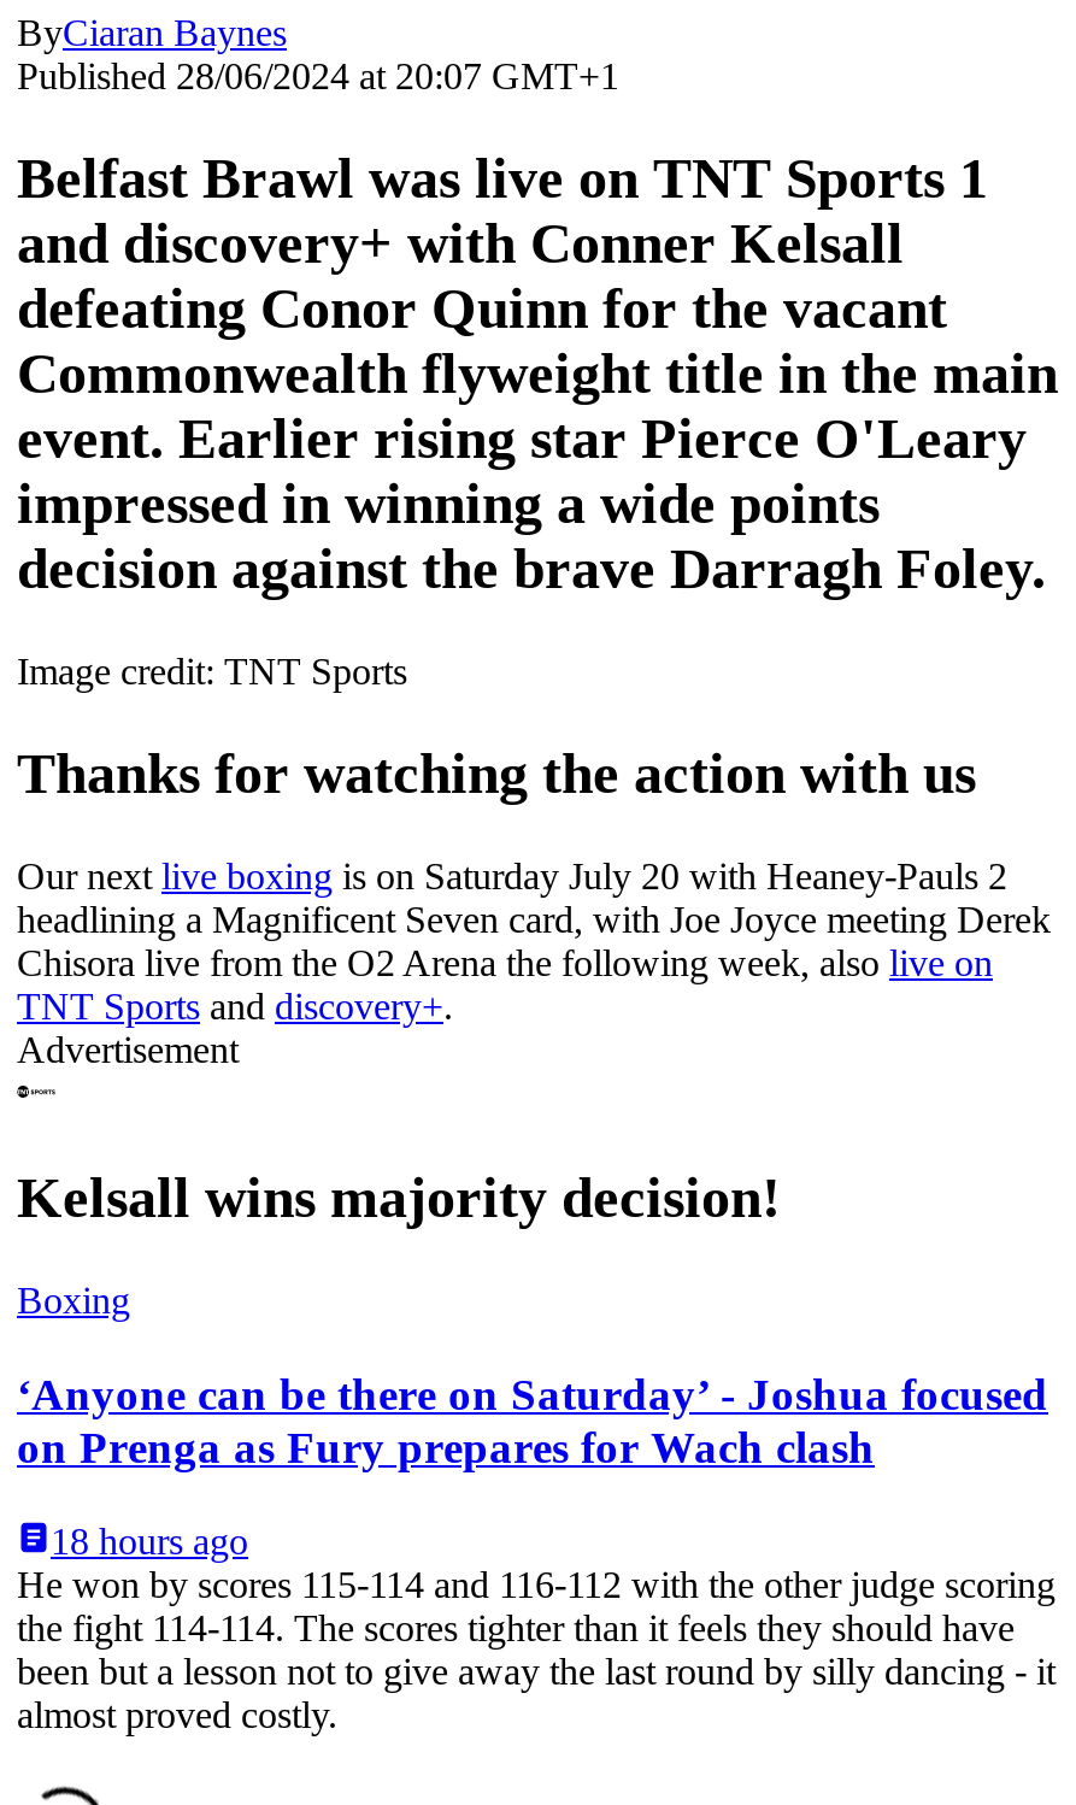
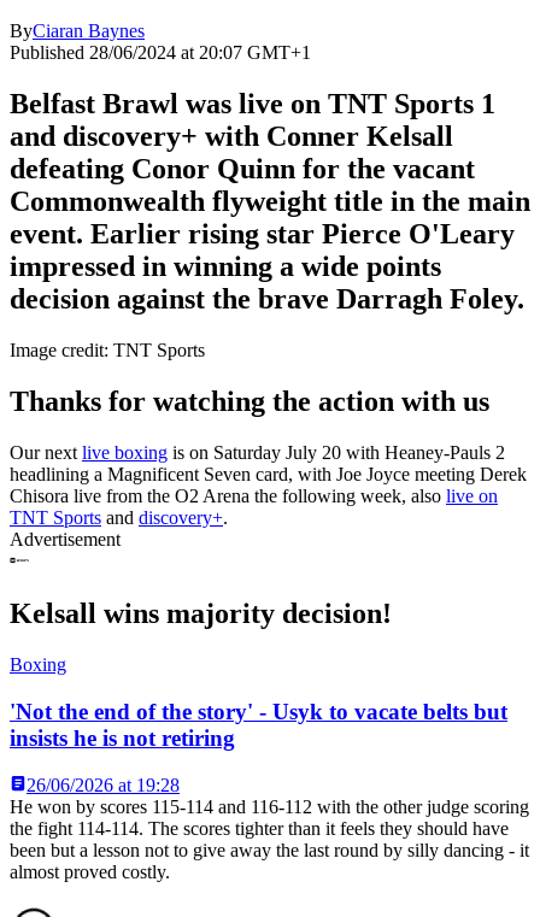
- ‘Anyone can be there on Saturday’ - Joshua focused
- on Prenga as Fury prepares for Wach clash
+ 'Not the end of the story' - Usyk to vacate belts but
+ insists he is not retiring

- 18 hours ago
+ 26/06/2026 at 19:28
